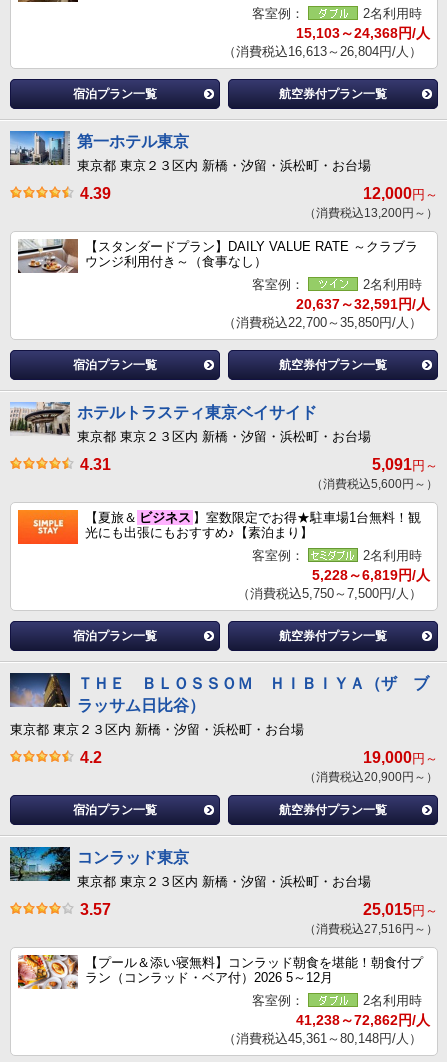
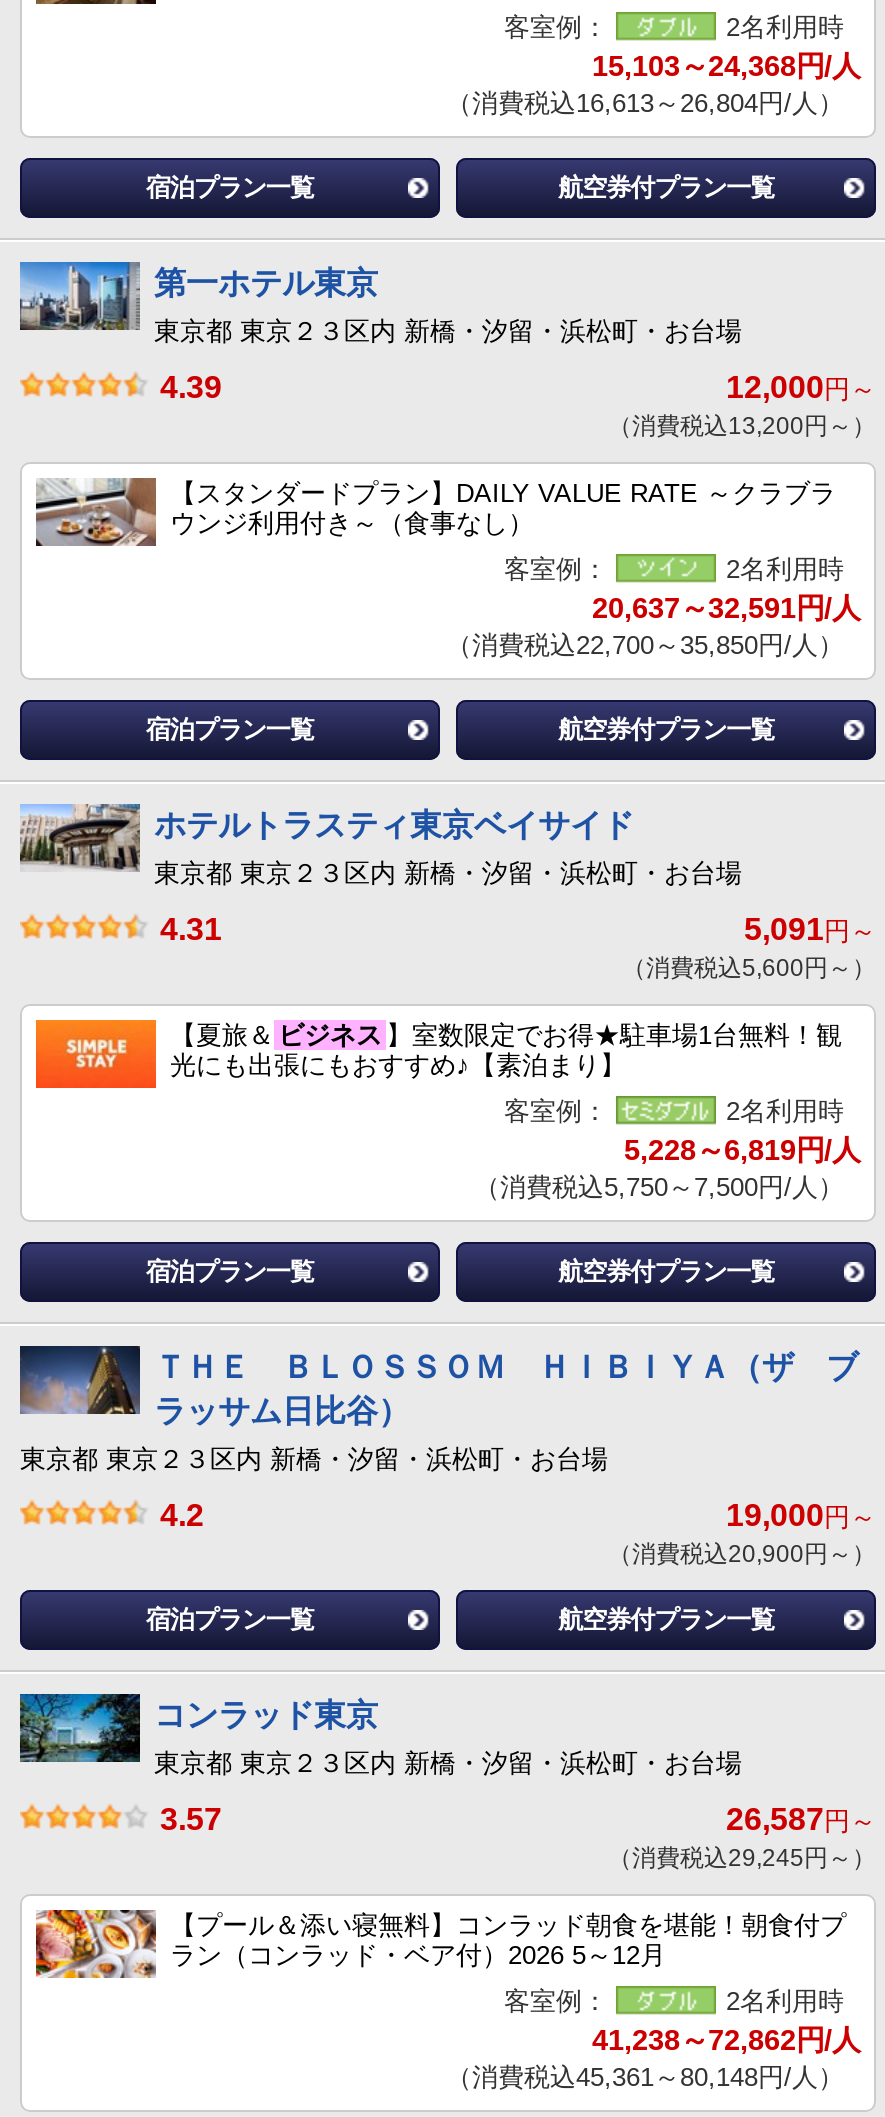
- 25,015円～
+ 26,587円～

- （消費税込27,516円～）
+ （消費税込29,245円～）
